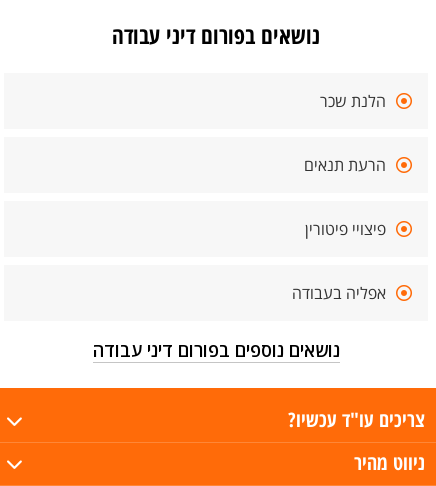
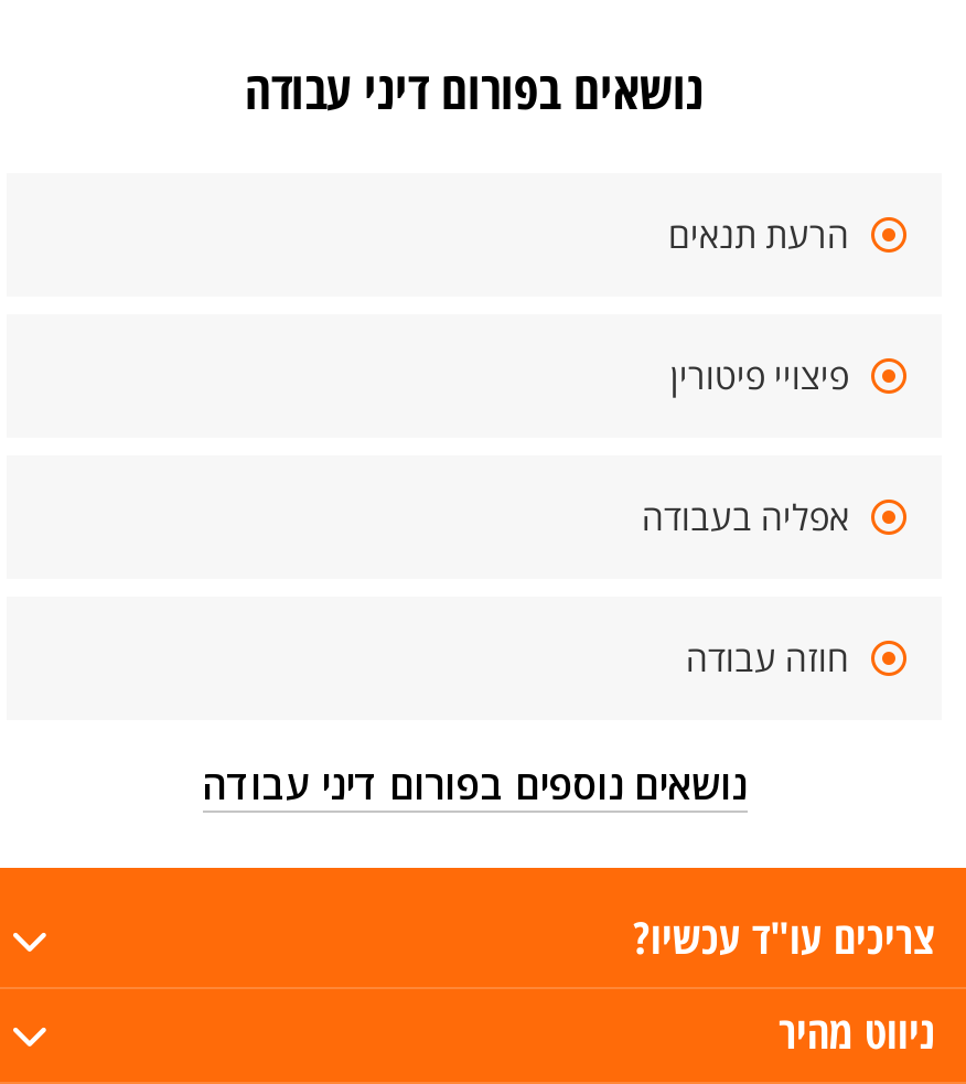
- הלנת שכר

moved up: הרעת תנאים | פיצויי פיטורין | אפליה בעבודה

+ חוזה עבודה
